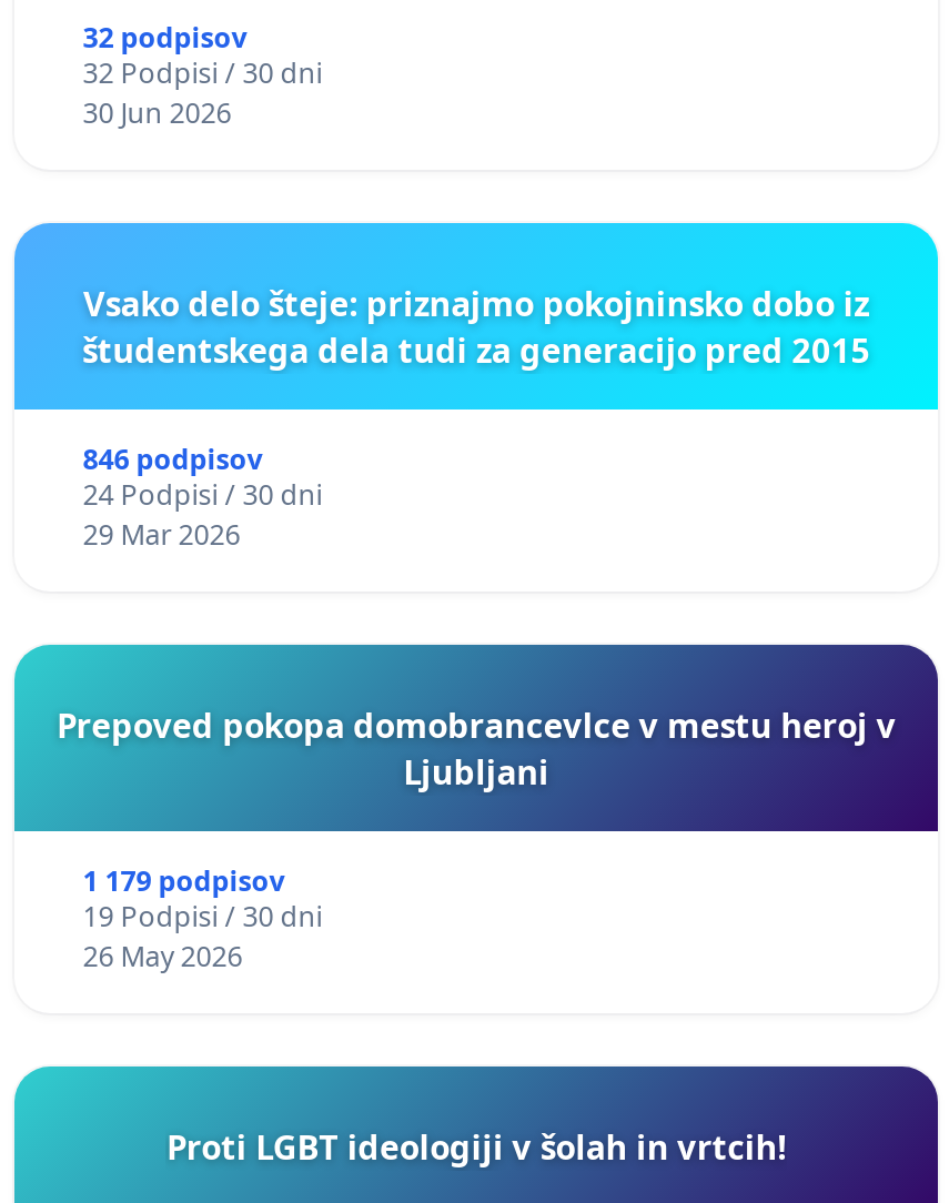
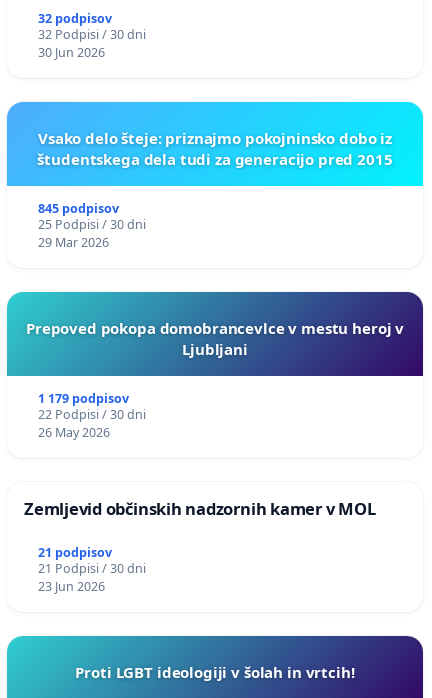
- 846 podpisov
+ 845 podpisov

- 24 Podpisi / 30 dni
+ 25 Podpisi / 30 dni

- 19 Podpisi / 30 dni
+ 22 Podpisi / 30 dni

+ Zemljevid občinskih nadzornih kamer v MOL
+ 21 podpisov
+ 21 Podpisi / 30 dni
+ 23 Jun 2026
